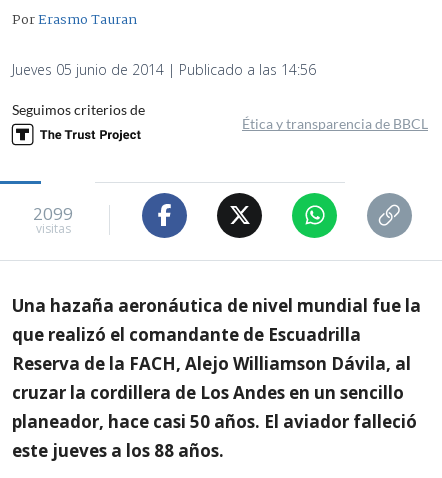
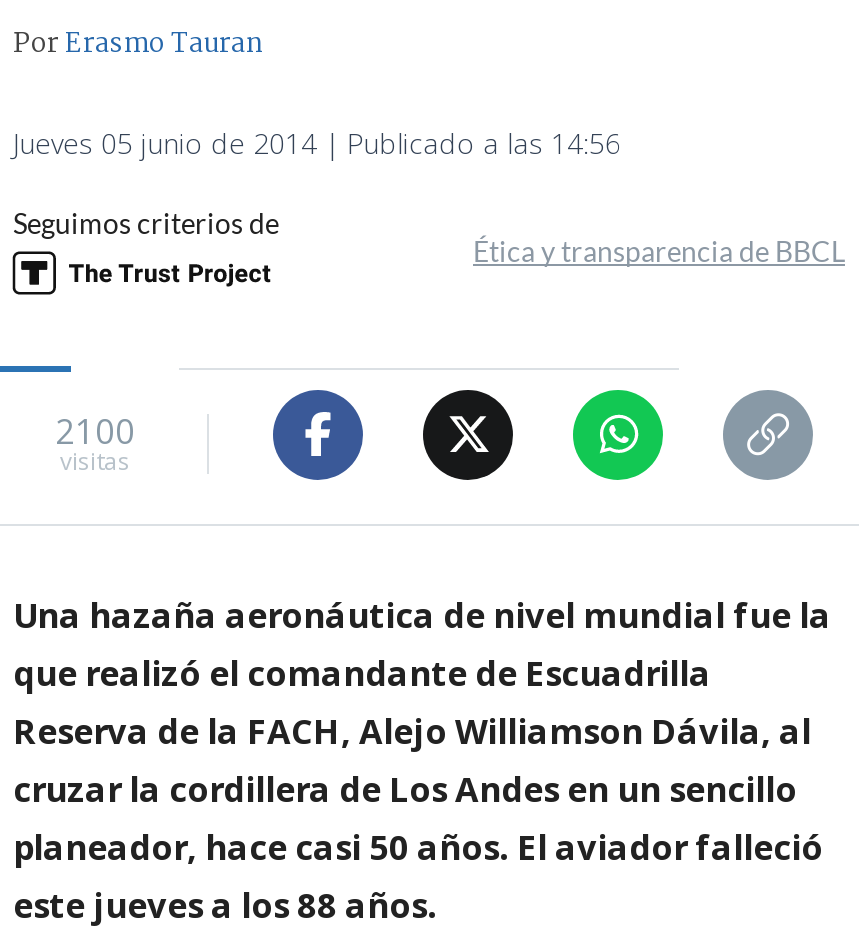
- 2099
+ 2100
